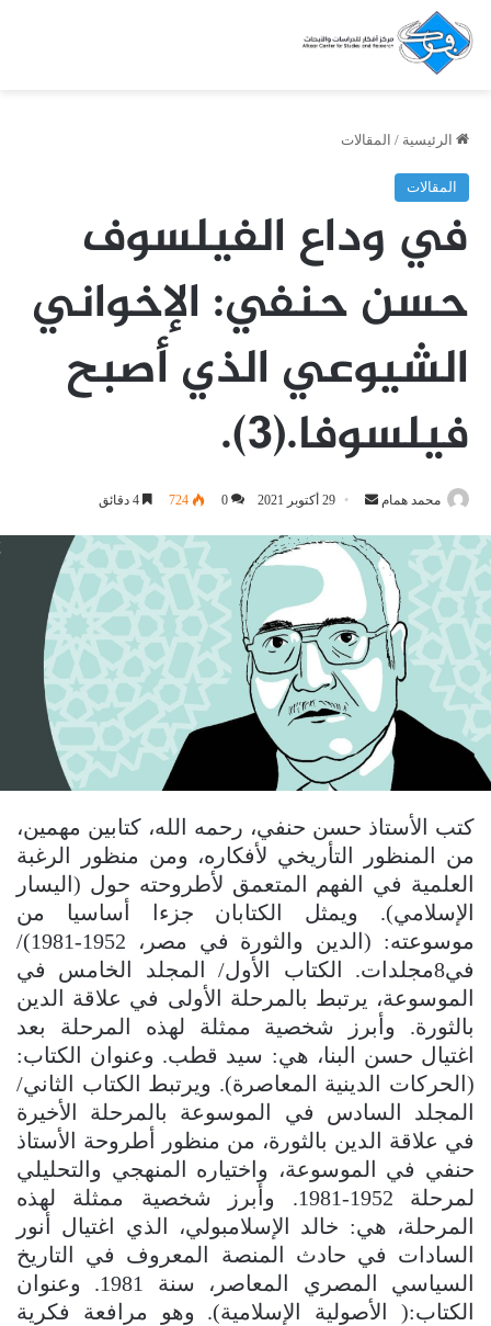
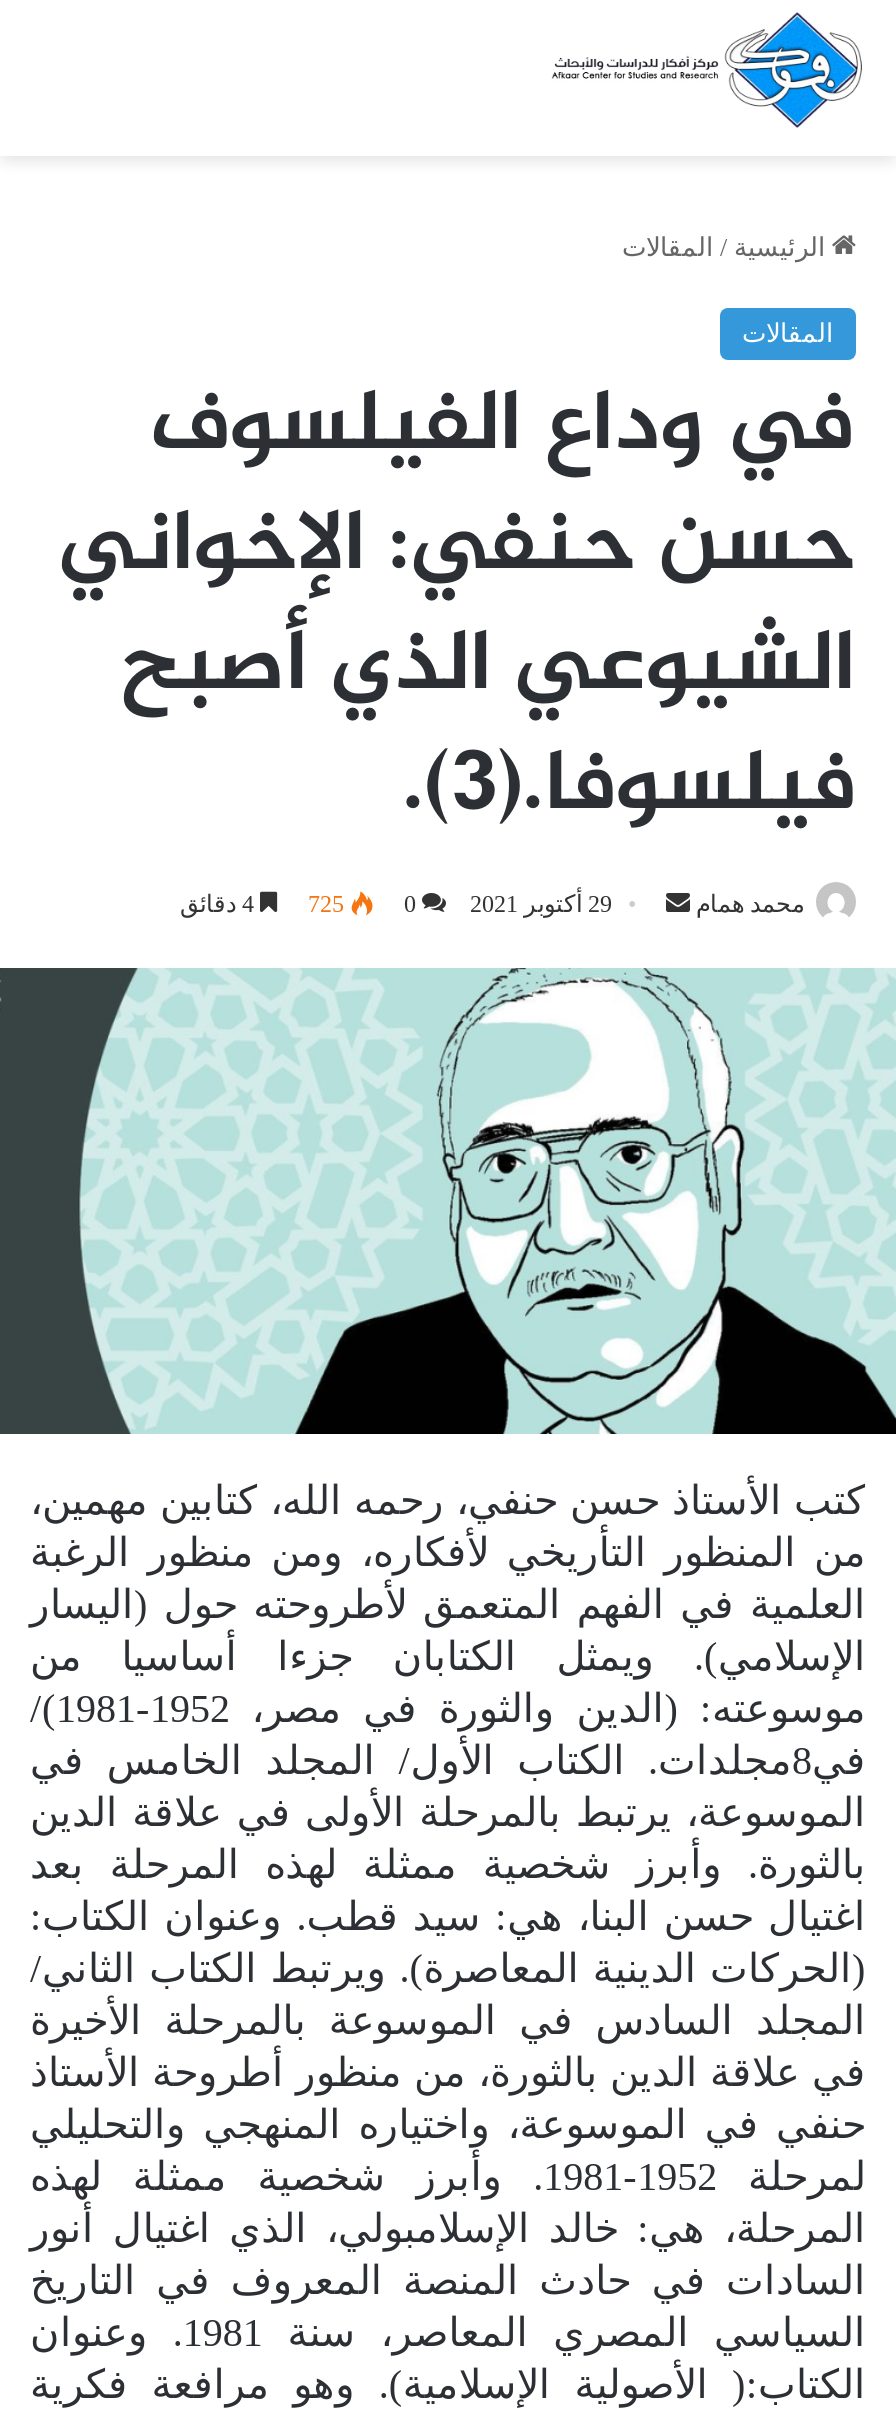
- 724
+ 725
